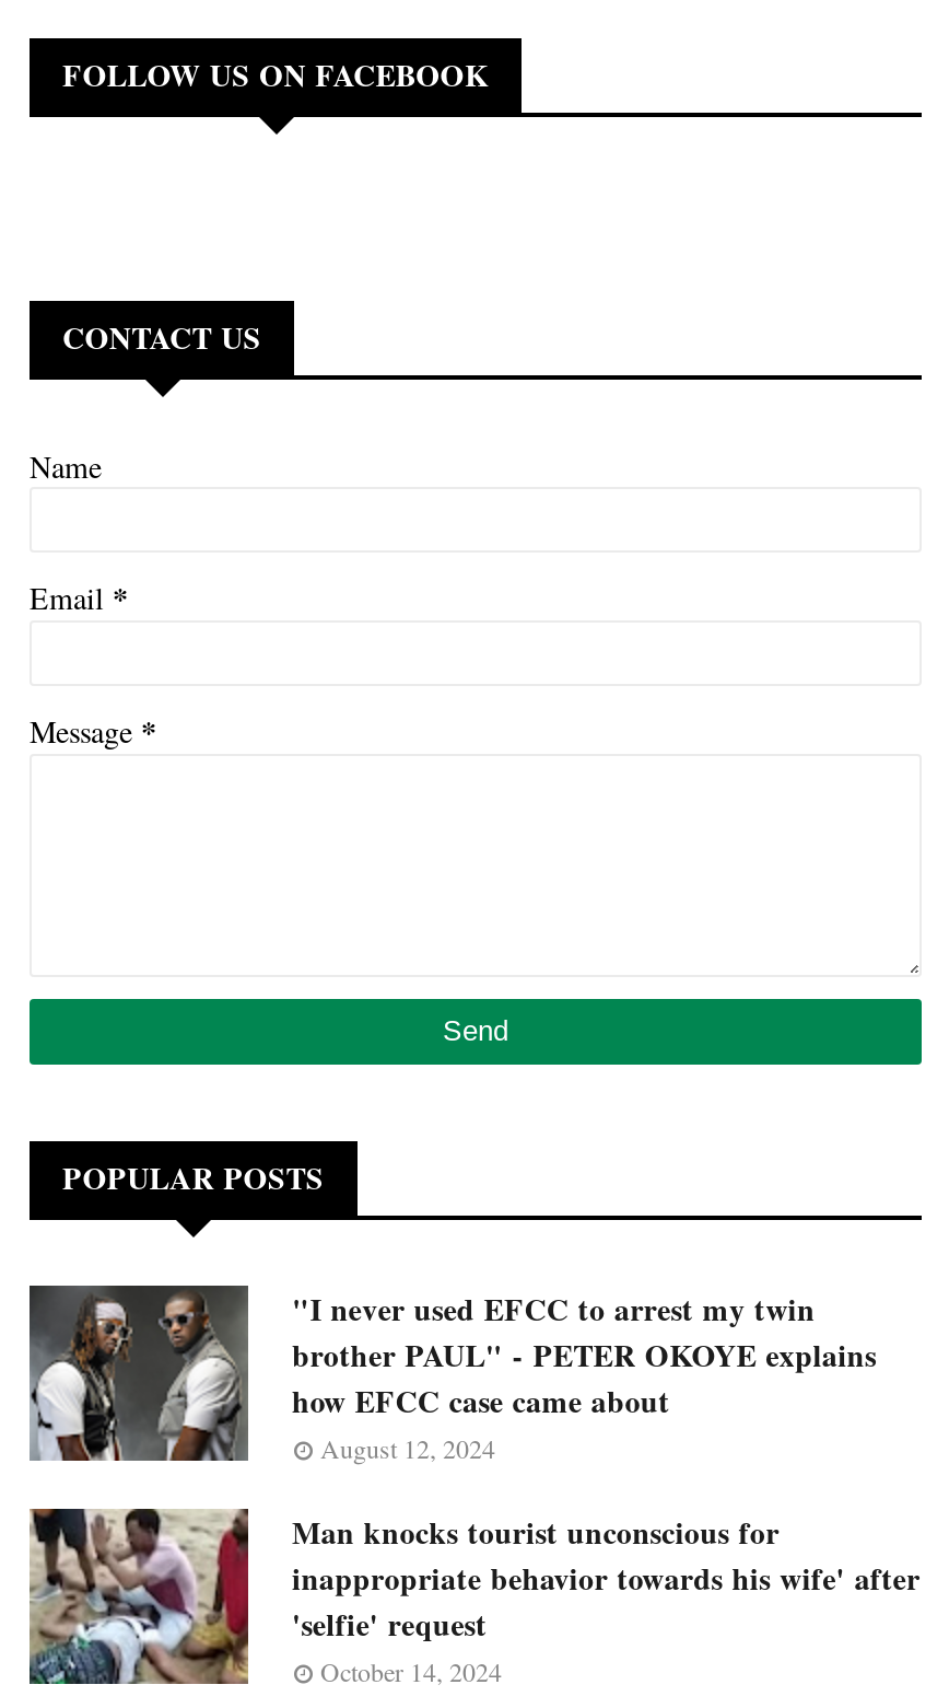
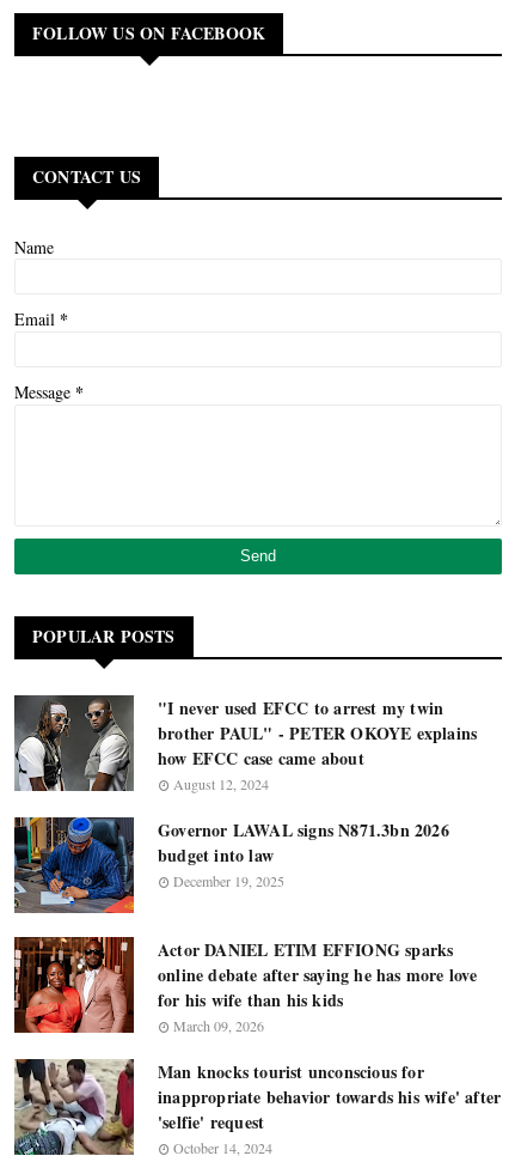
+ [image]
+ Governor LAWAL signs N871.3bn 2026
+ budget into law
+ December 19, 2025
+ Actor DANIEL ETIM EFFIONG sparks
+ online debate after saying he has more love
+ for his wife than his kids
+ March 09, 2026

+ [image]
